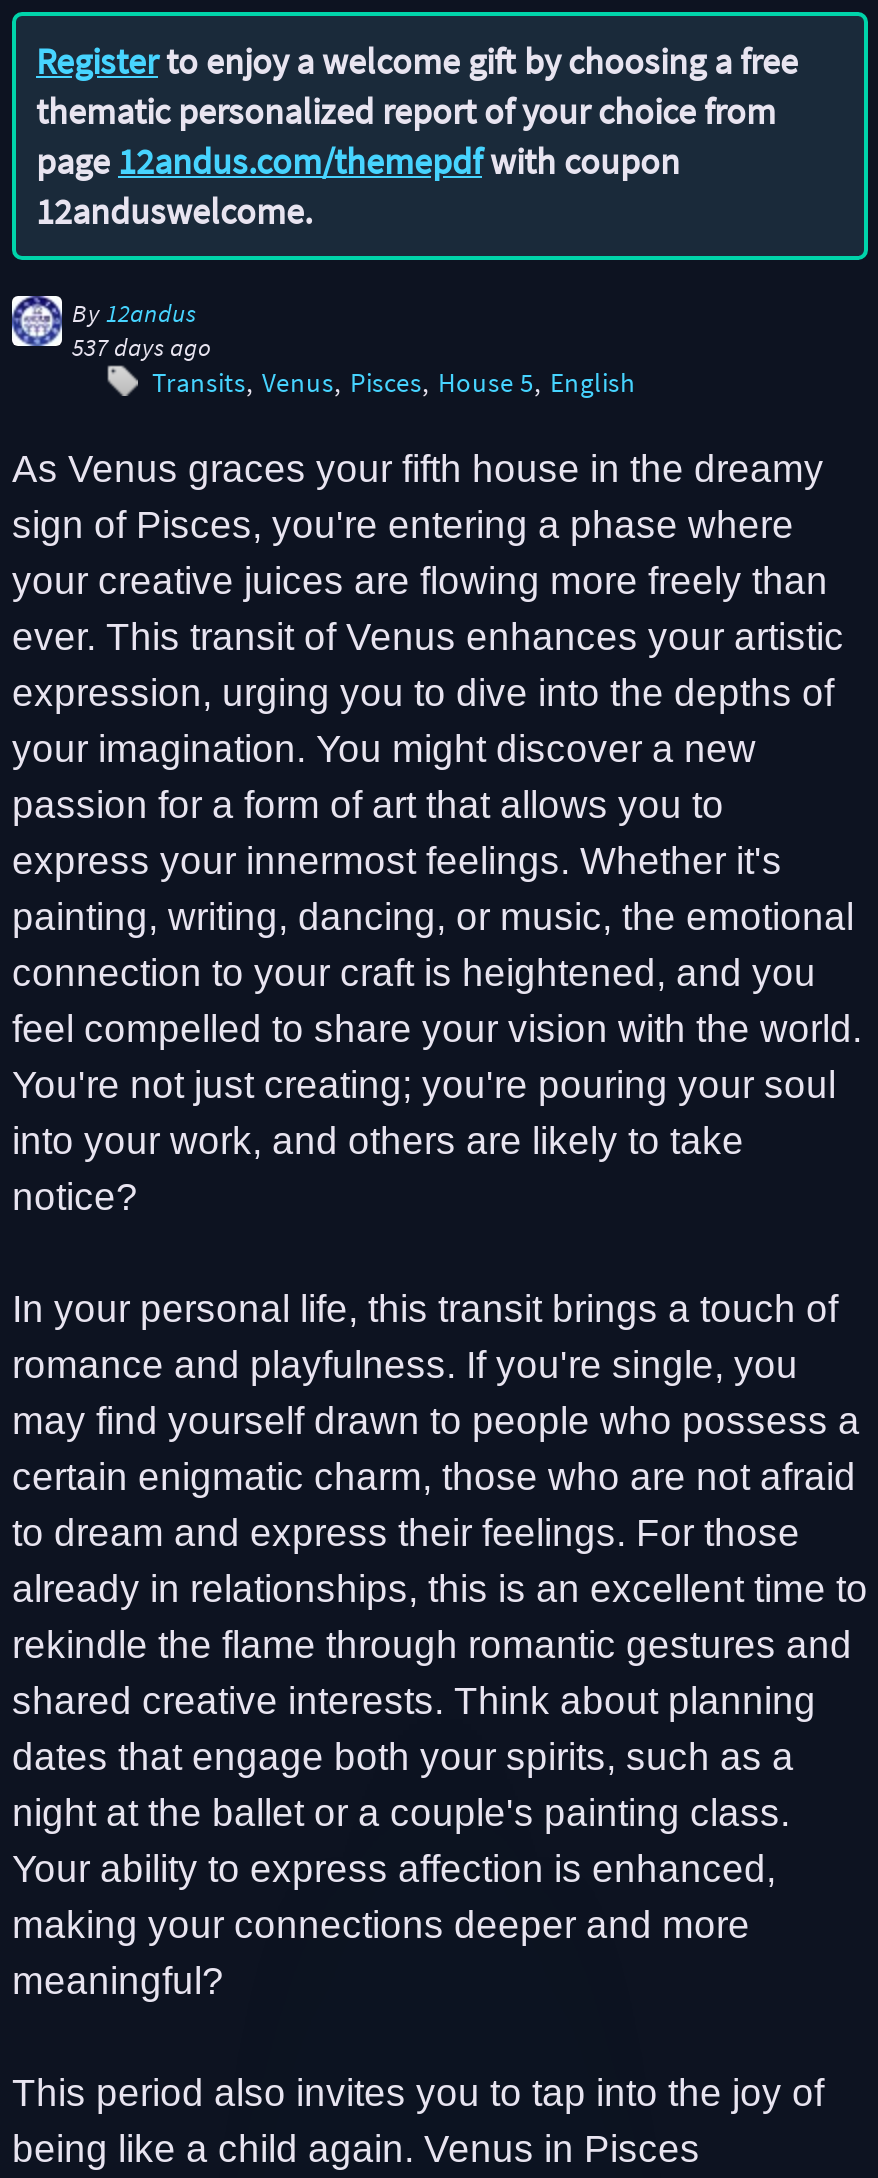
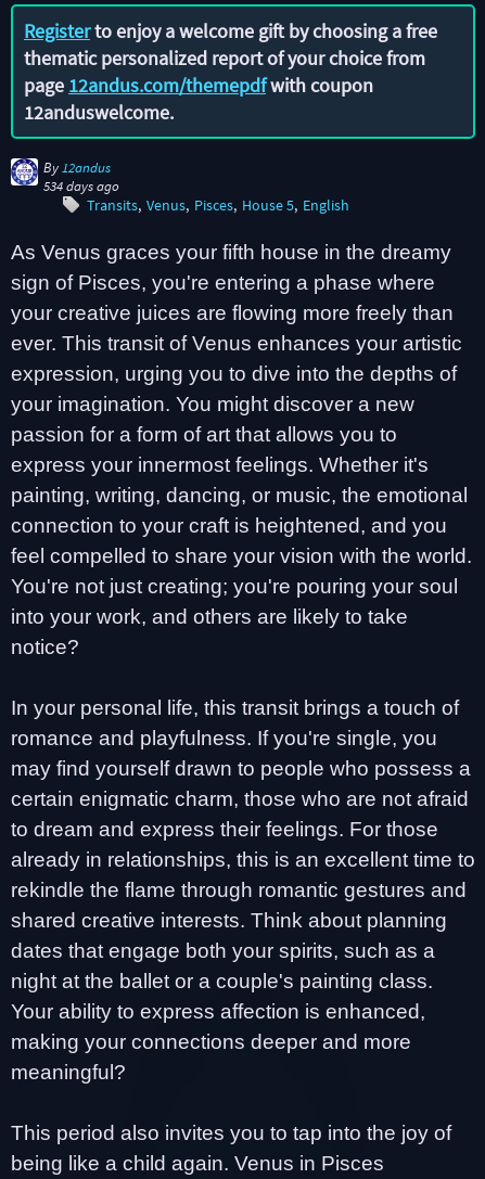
- 537 days ago
+ 534 days ago
